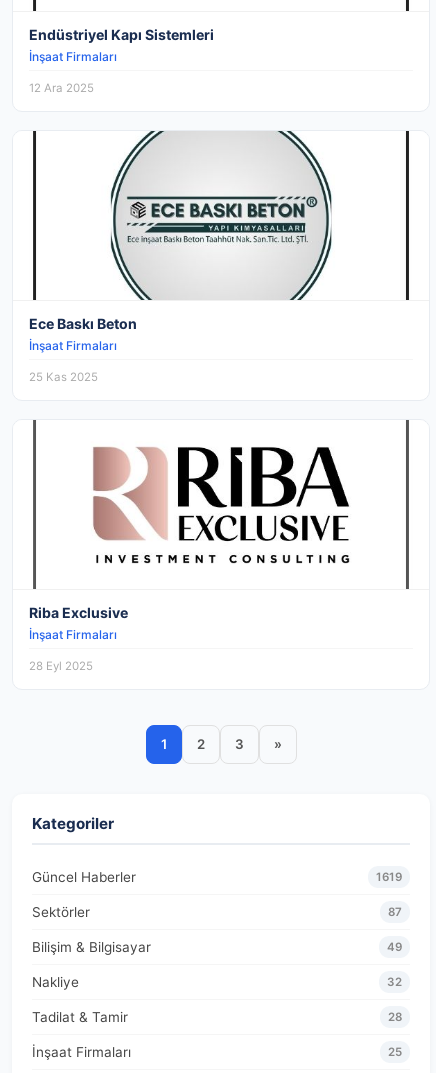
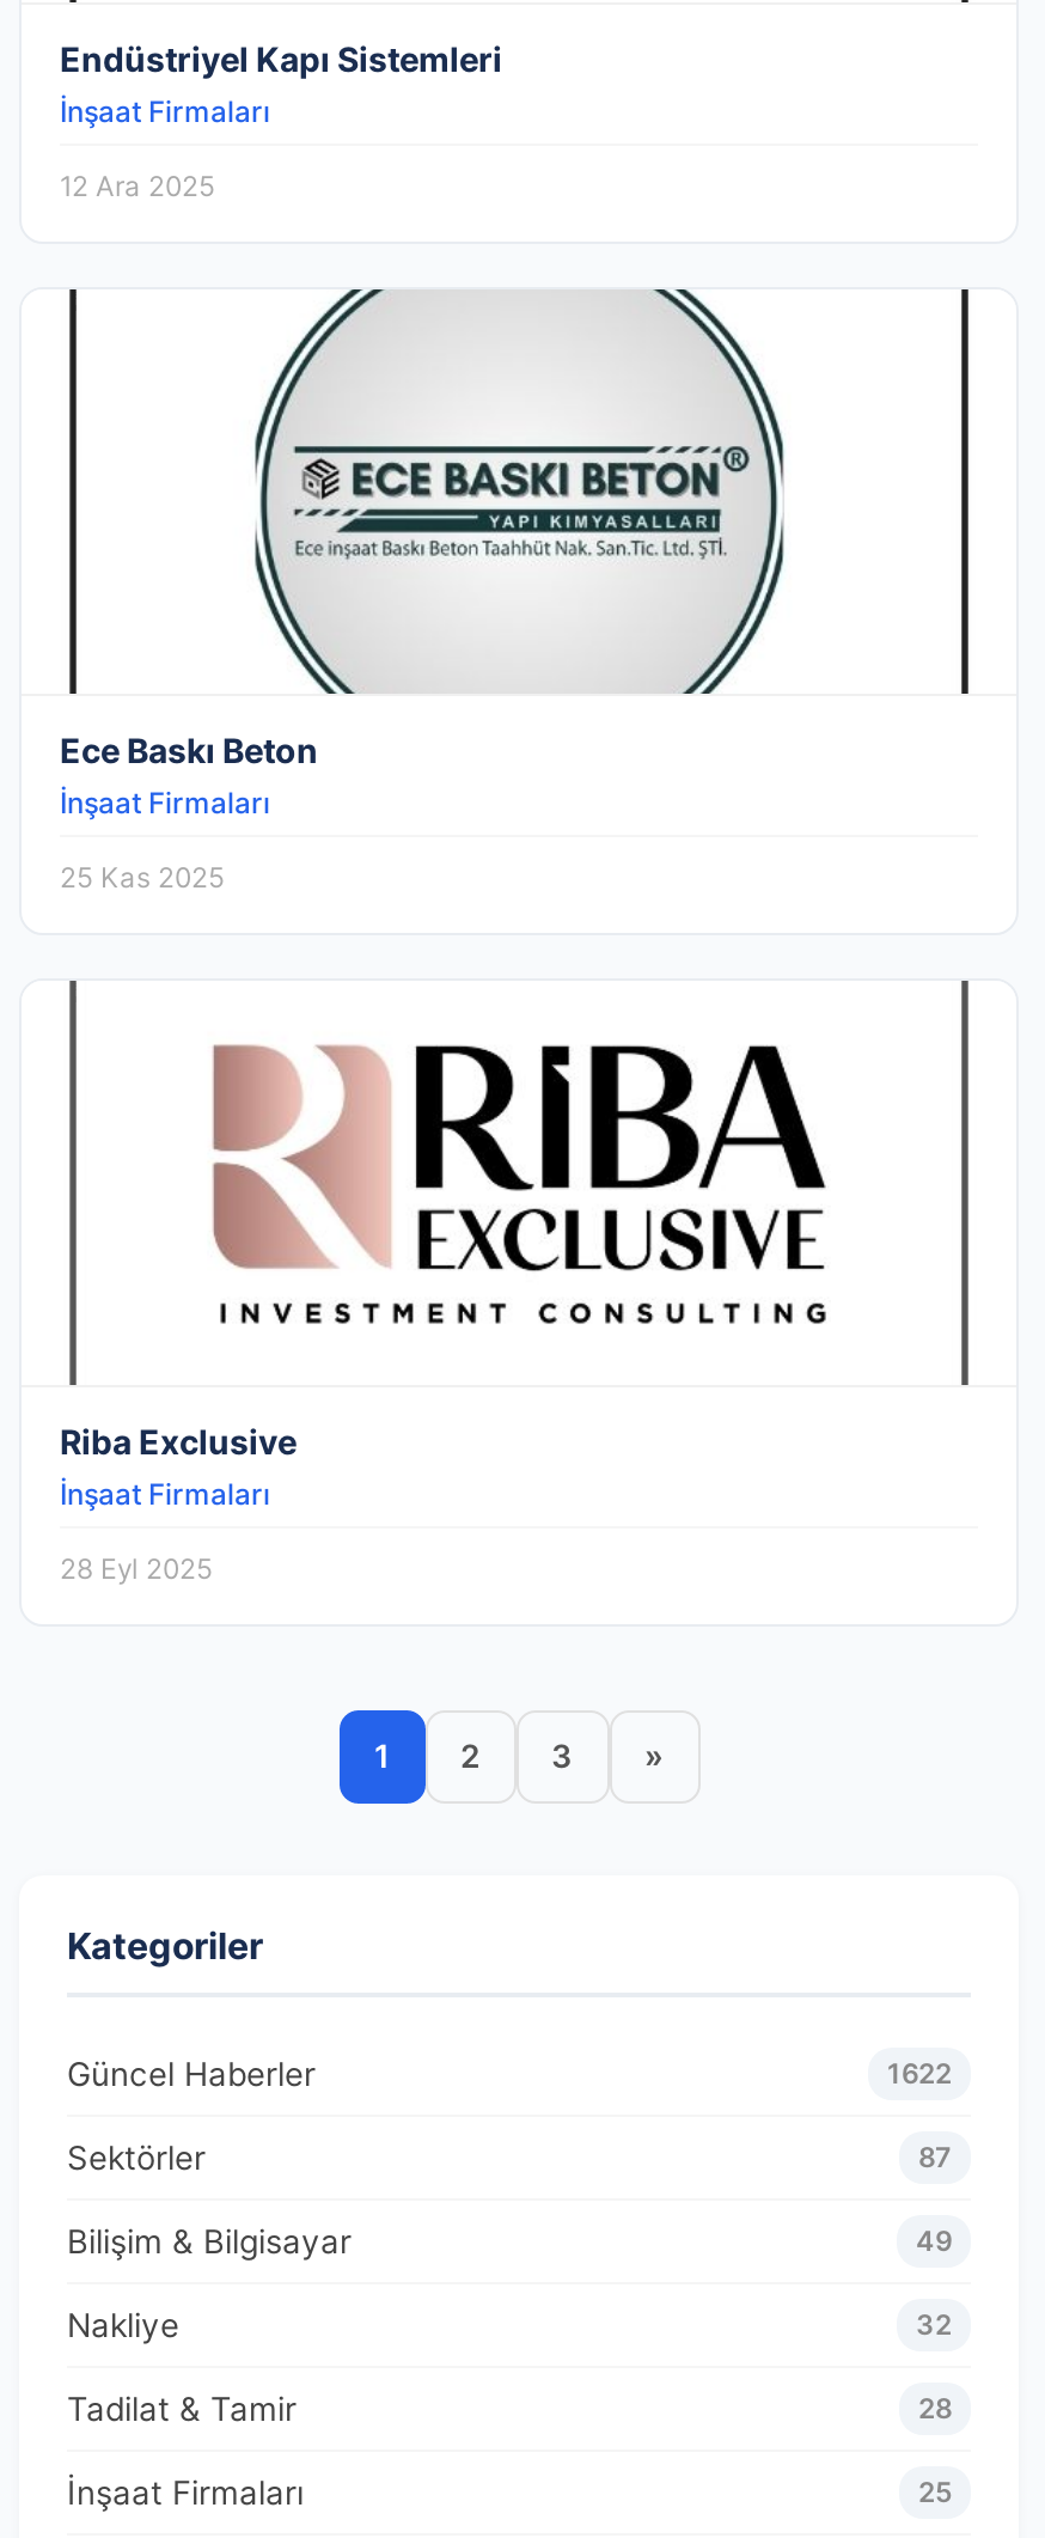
- 1619
+ 1622
